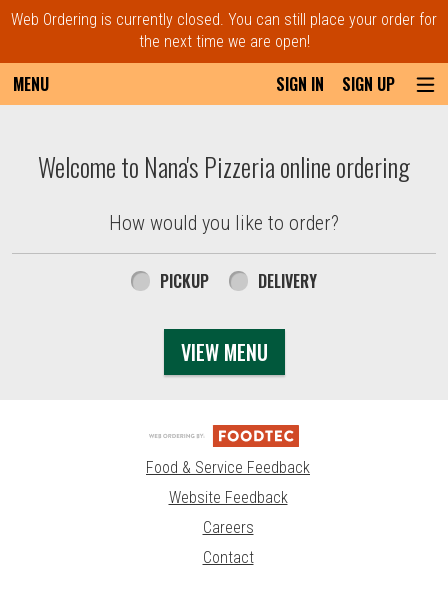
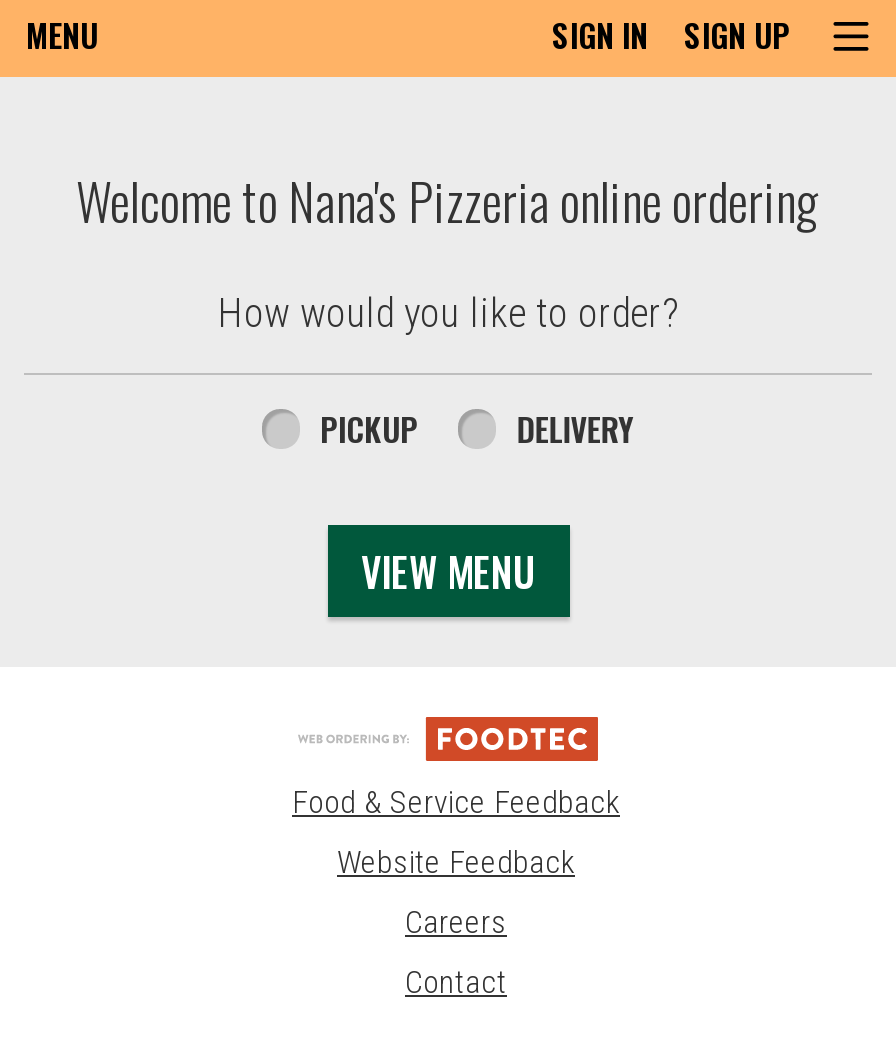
- Web Ordering is currently closed. You can still place your order for
- the next time we are open!
